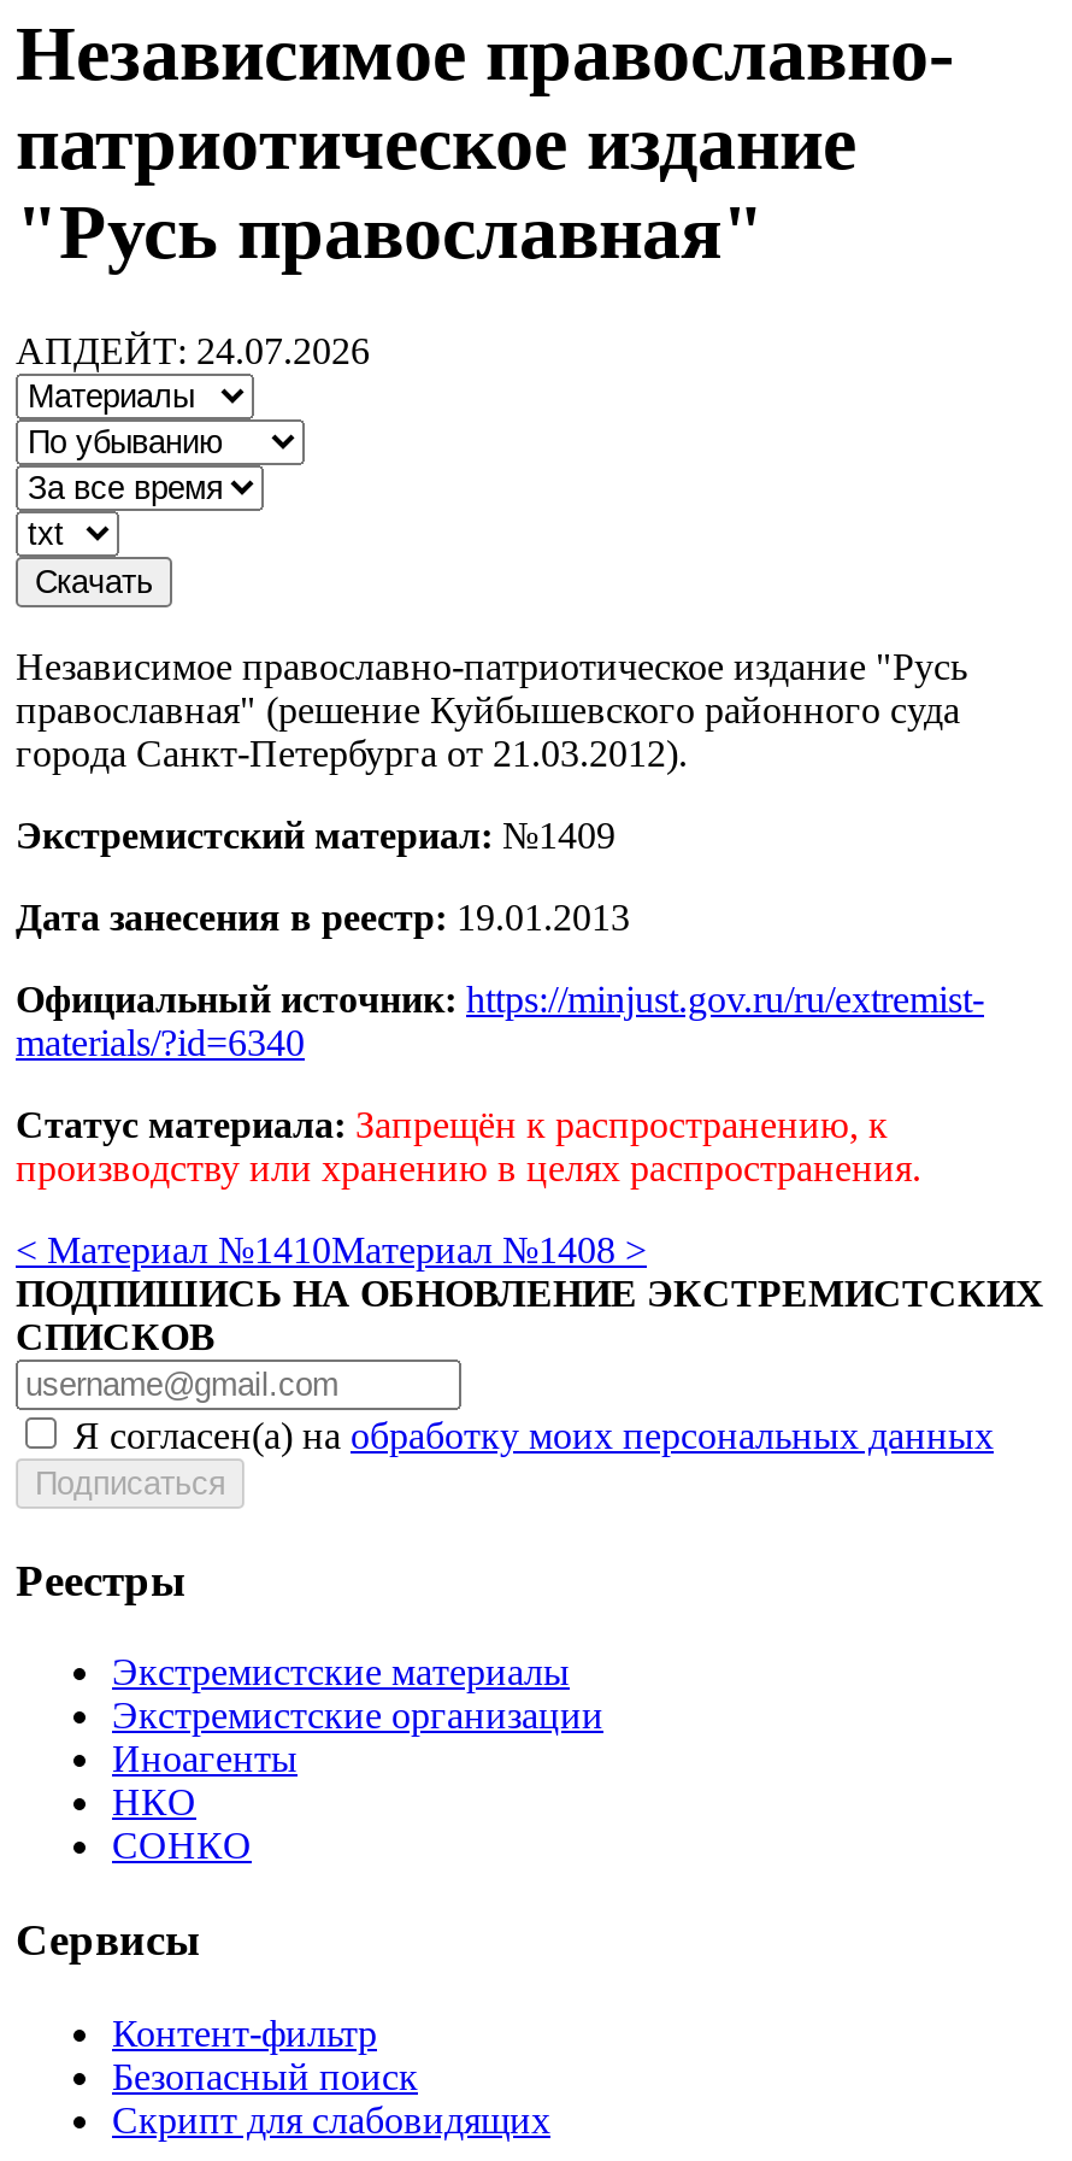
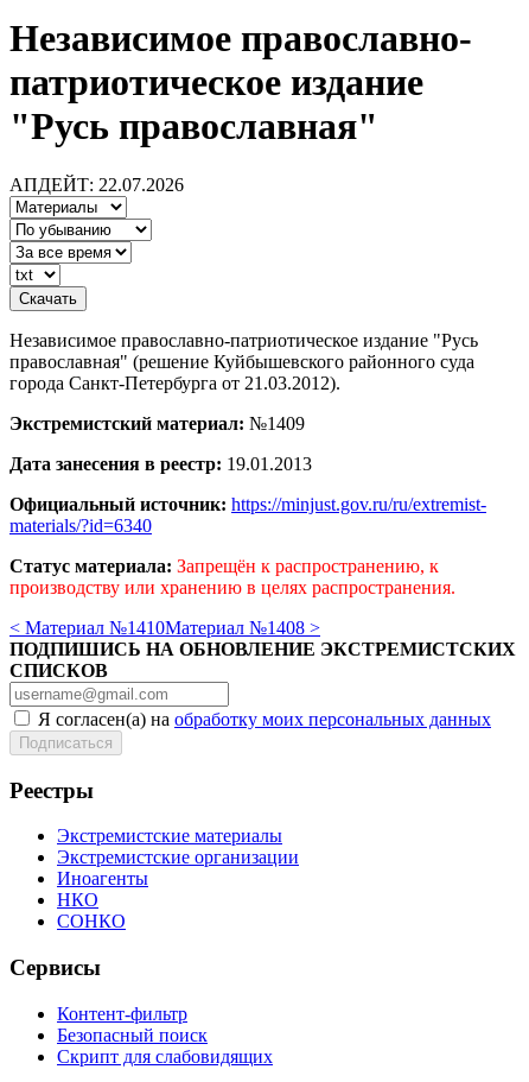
- АПДЕЙТ: 24.07.2026
+ АПДЕЙТ: 22.07.2026
